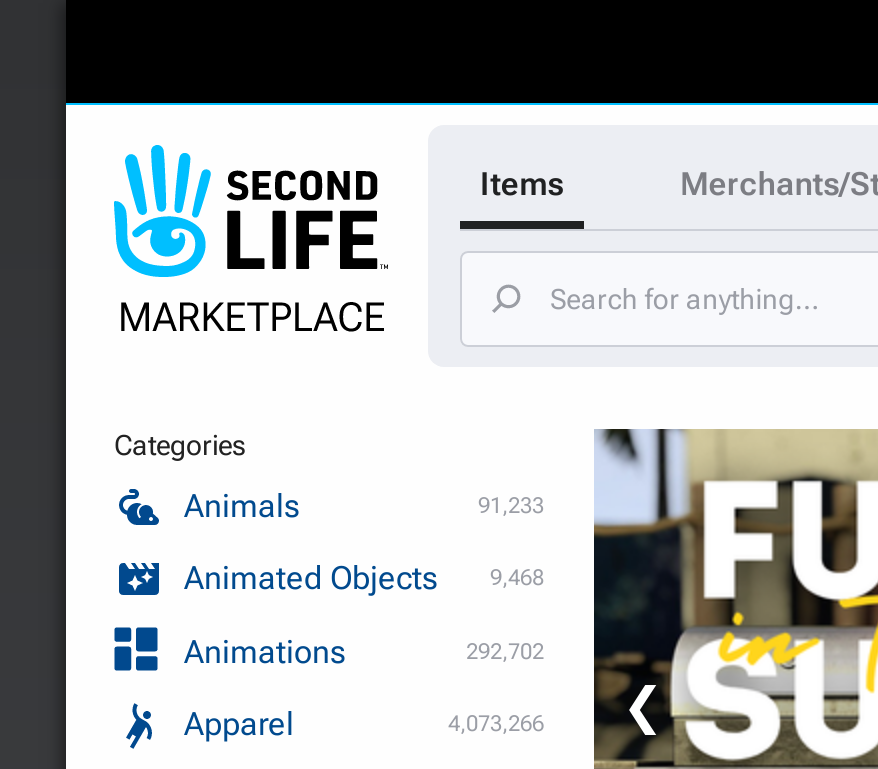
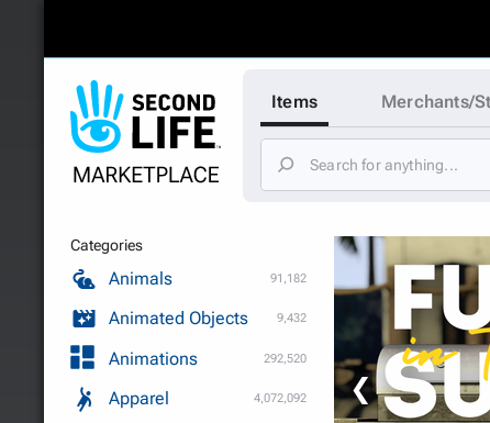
- 91,233
+ 91,182

- Animated Objects 9,468
+ Animated Objects 9,432

- 292,702
+ 292,520

- 4,073,266
+ 4,072,092
